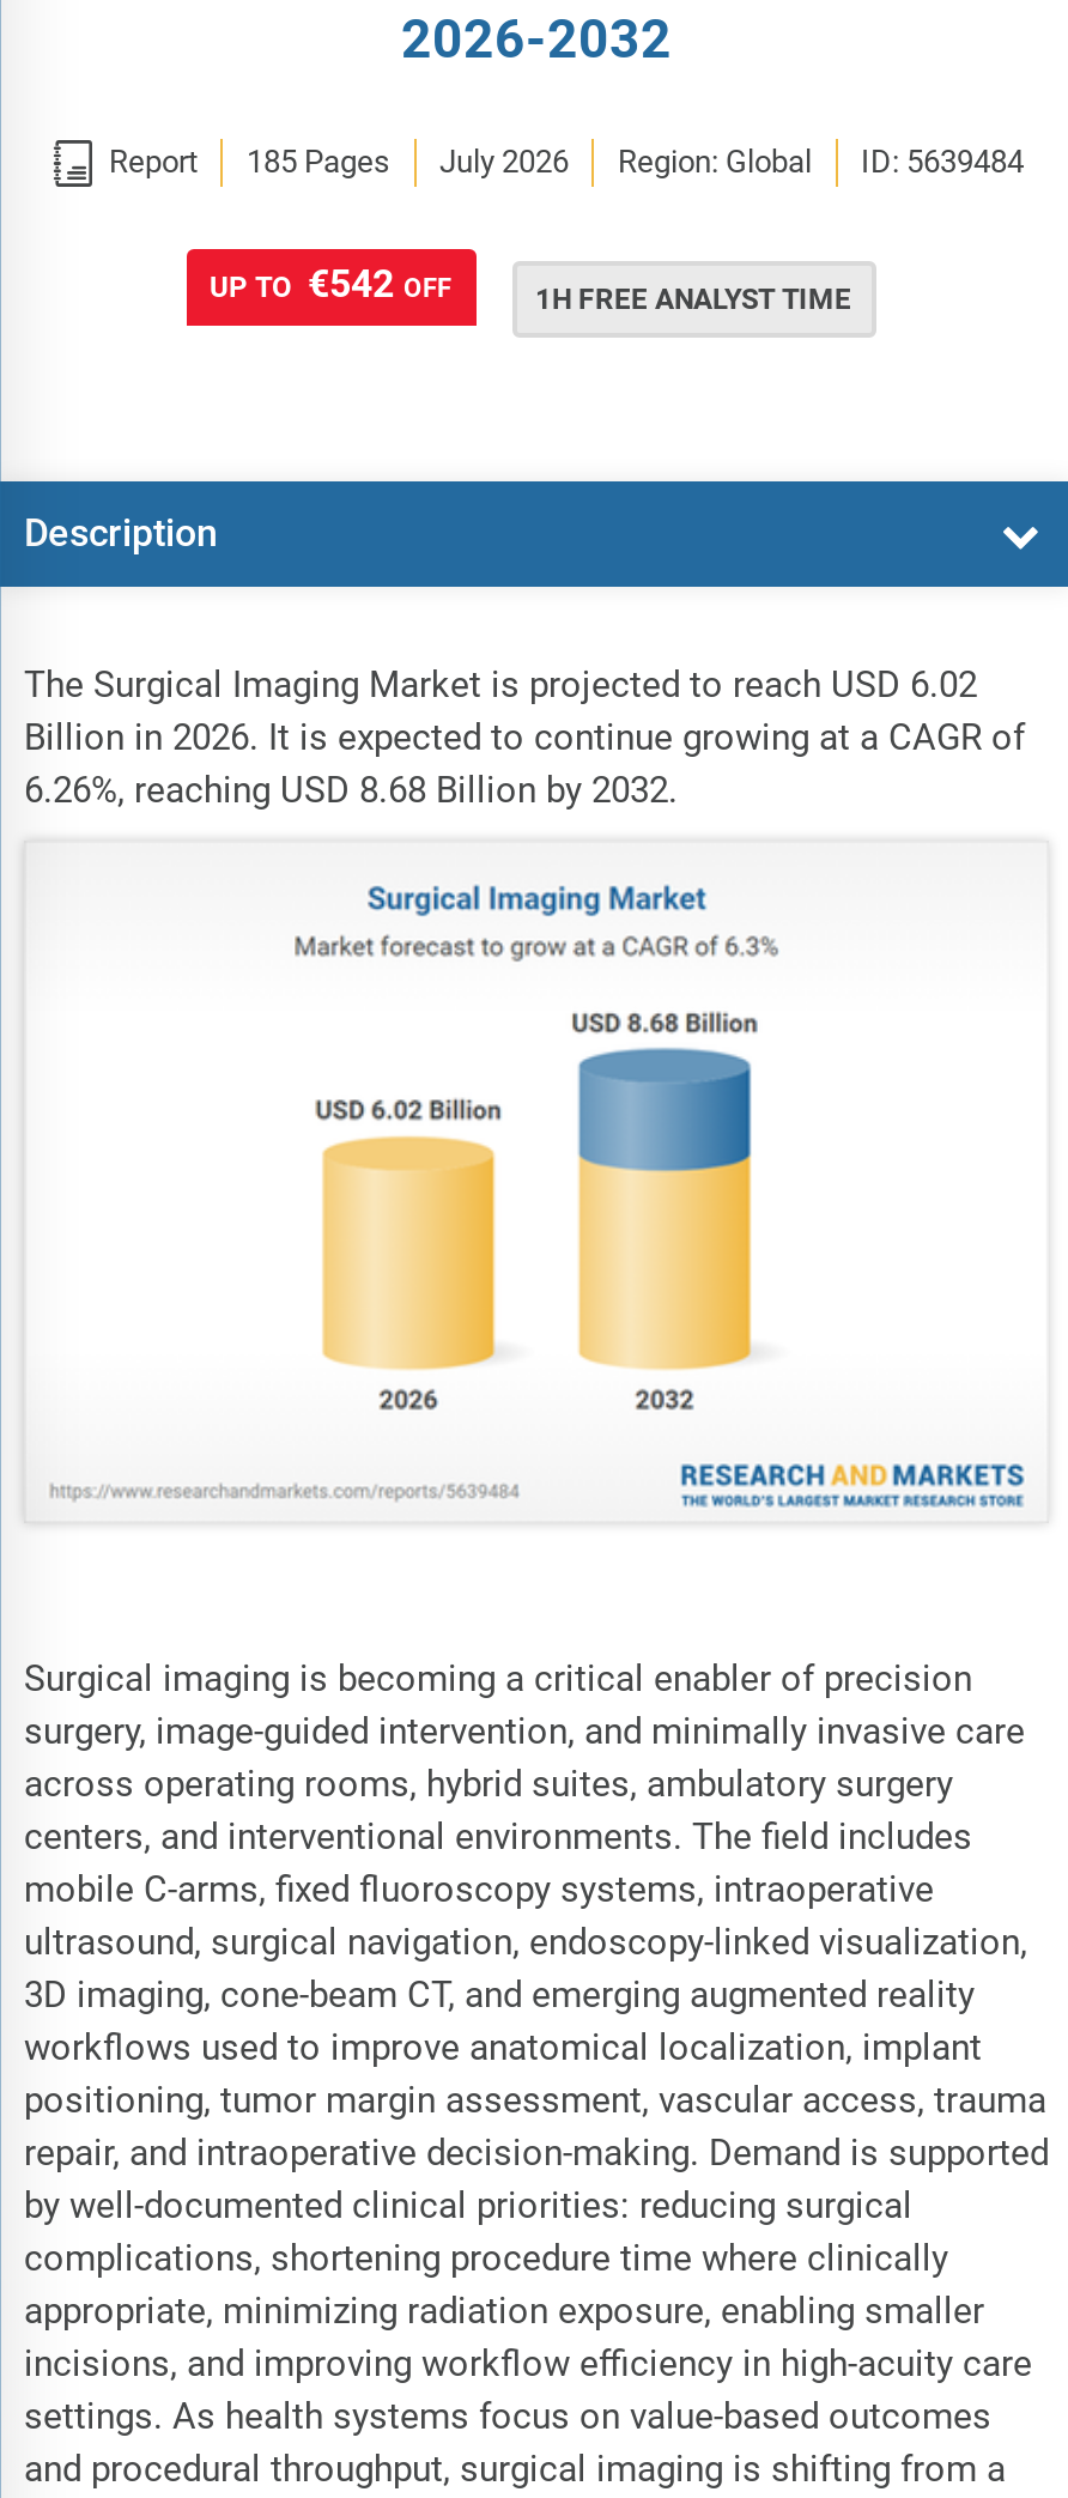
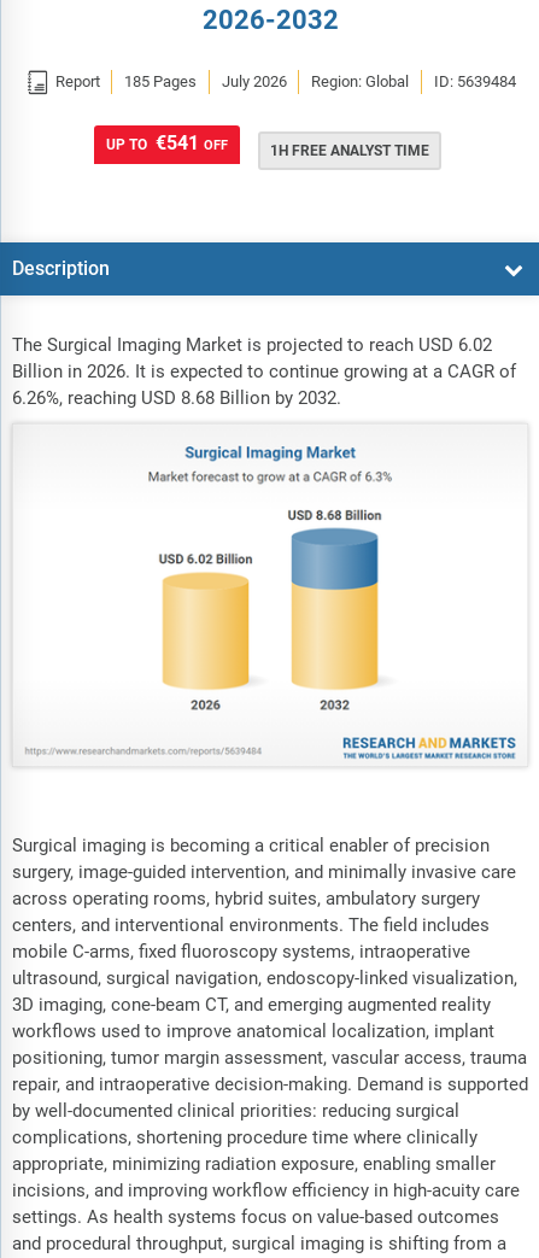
- UP TO €542 OFF
+ UP TO €541 OFF
